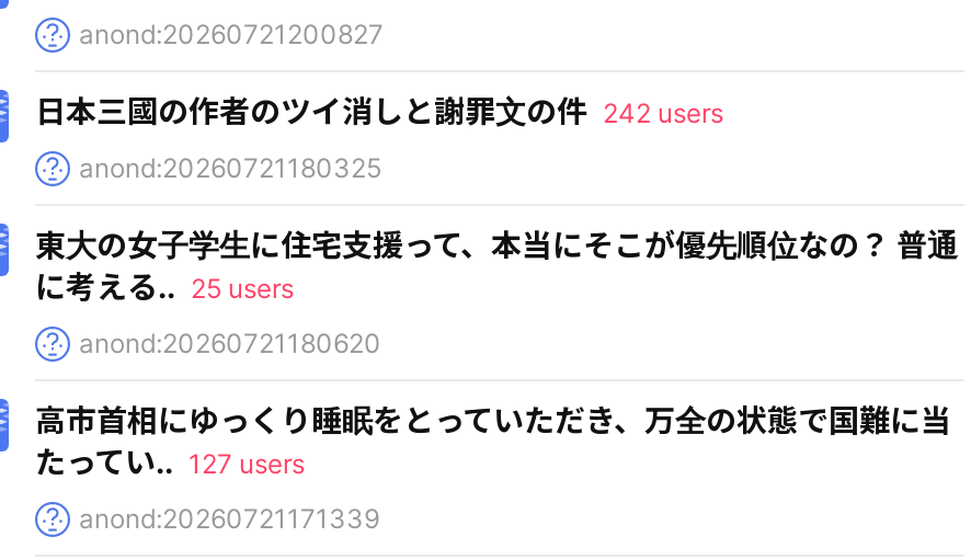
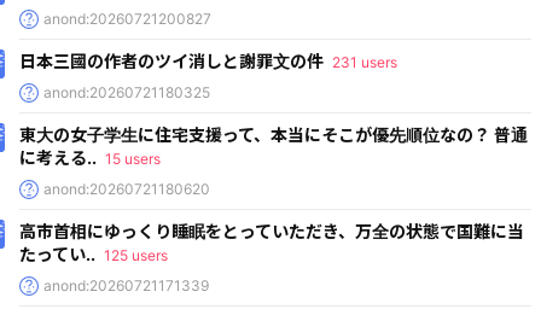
- 日本三國の作者のツイ消しと謝罪文の件 242 users
+ 日本三國の作者のツイ消しと謝罪文の件 231 users

- に考える.. 25 users
+ に考える.. 15 users

- たってい.. 127 users
+ たってい.. 125 users
